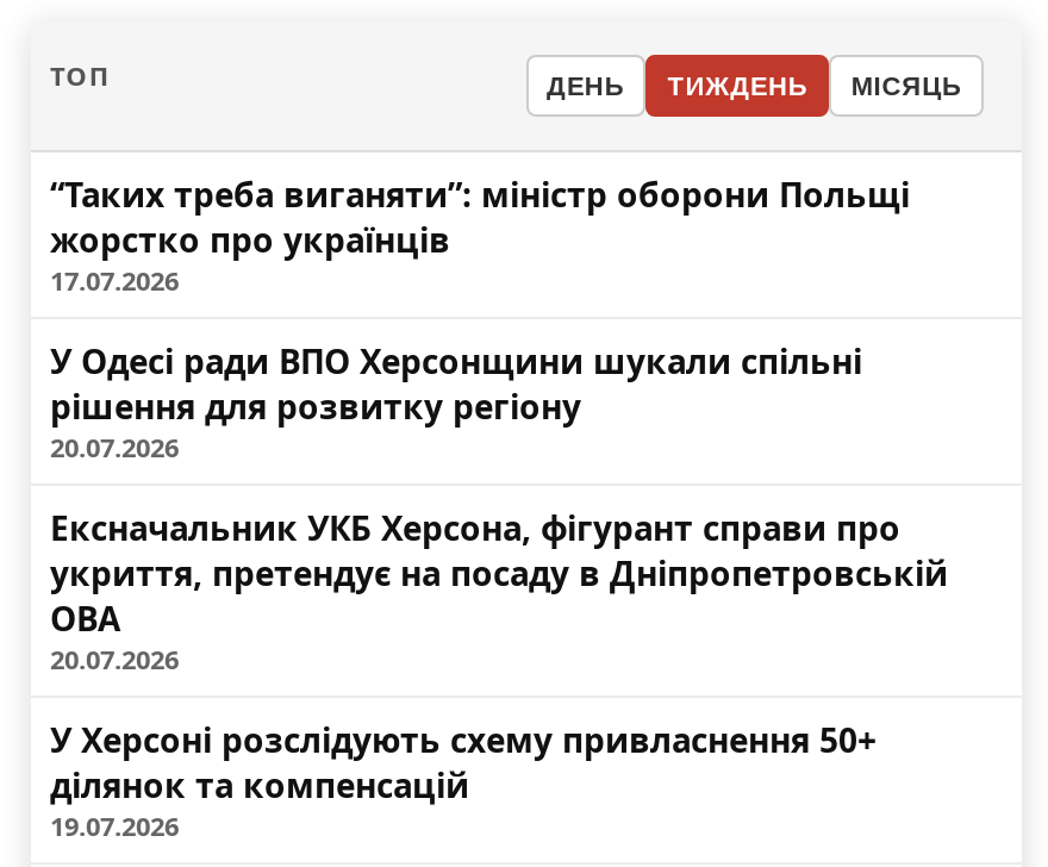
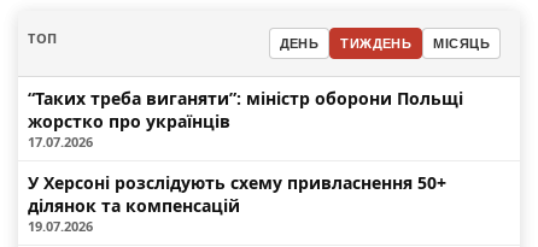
- У Одесі ради ВПО Херсонщини шукали спільні
- рішення для розвитку регіону
- 20.07.2026
- Ексначальник УКБ Херсона, фігурант справи про
- укриття, претендує на посаду в Дніпропетровській
- ОВА
- 20.07.2026
